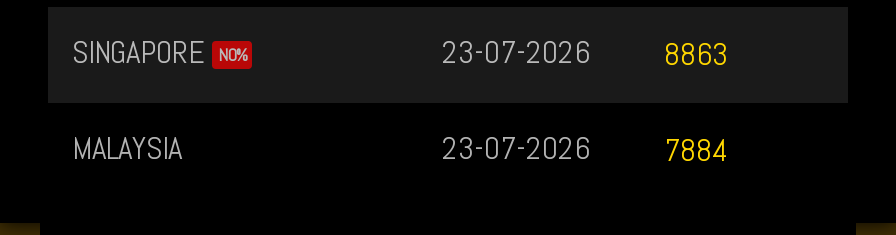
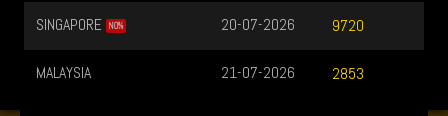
- 23-07-2026
+ 20-07-2026

- 8863
+ 9720

- 23-07-2026
+ 21-07-2026

- 7884
+ 2853
